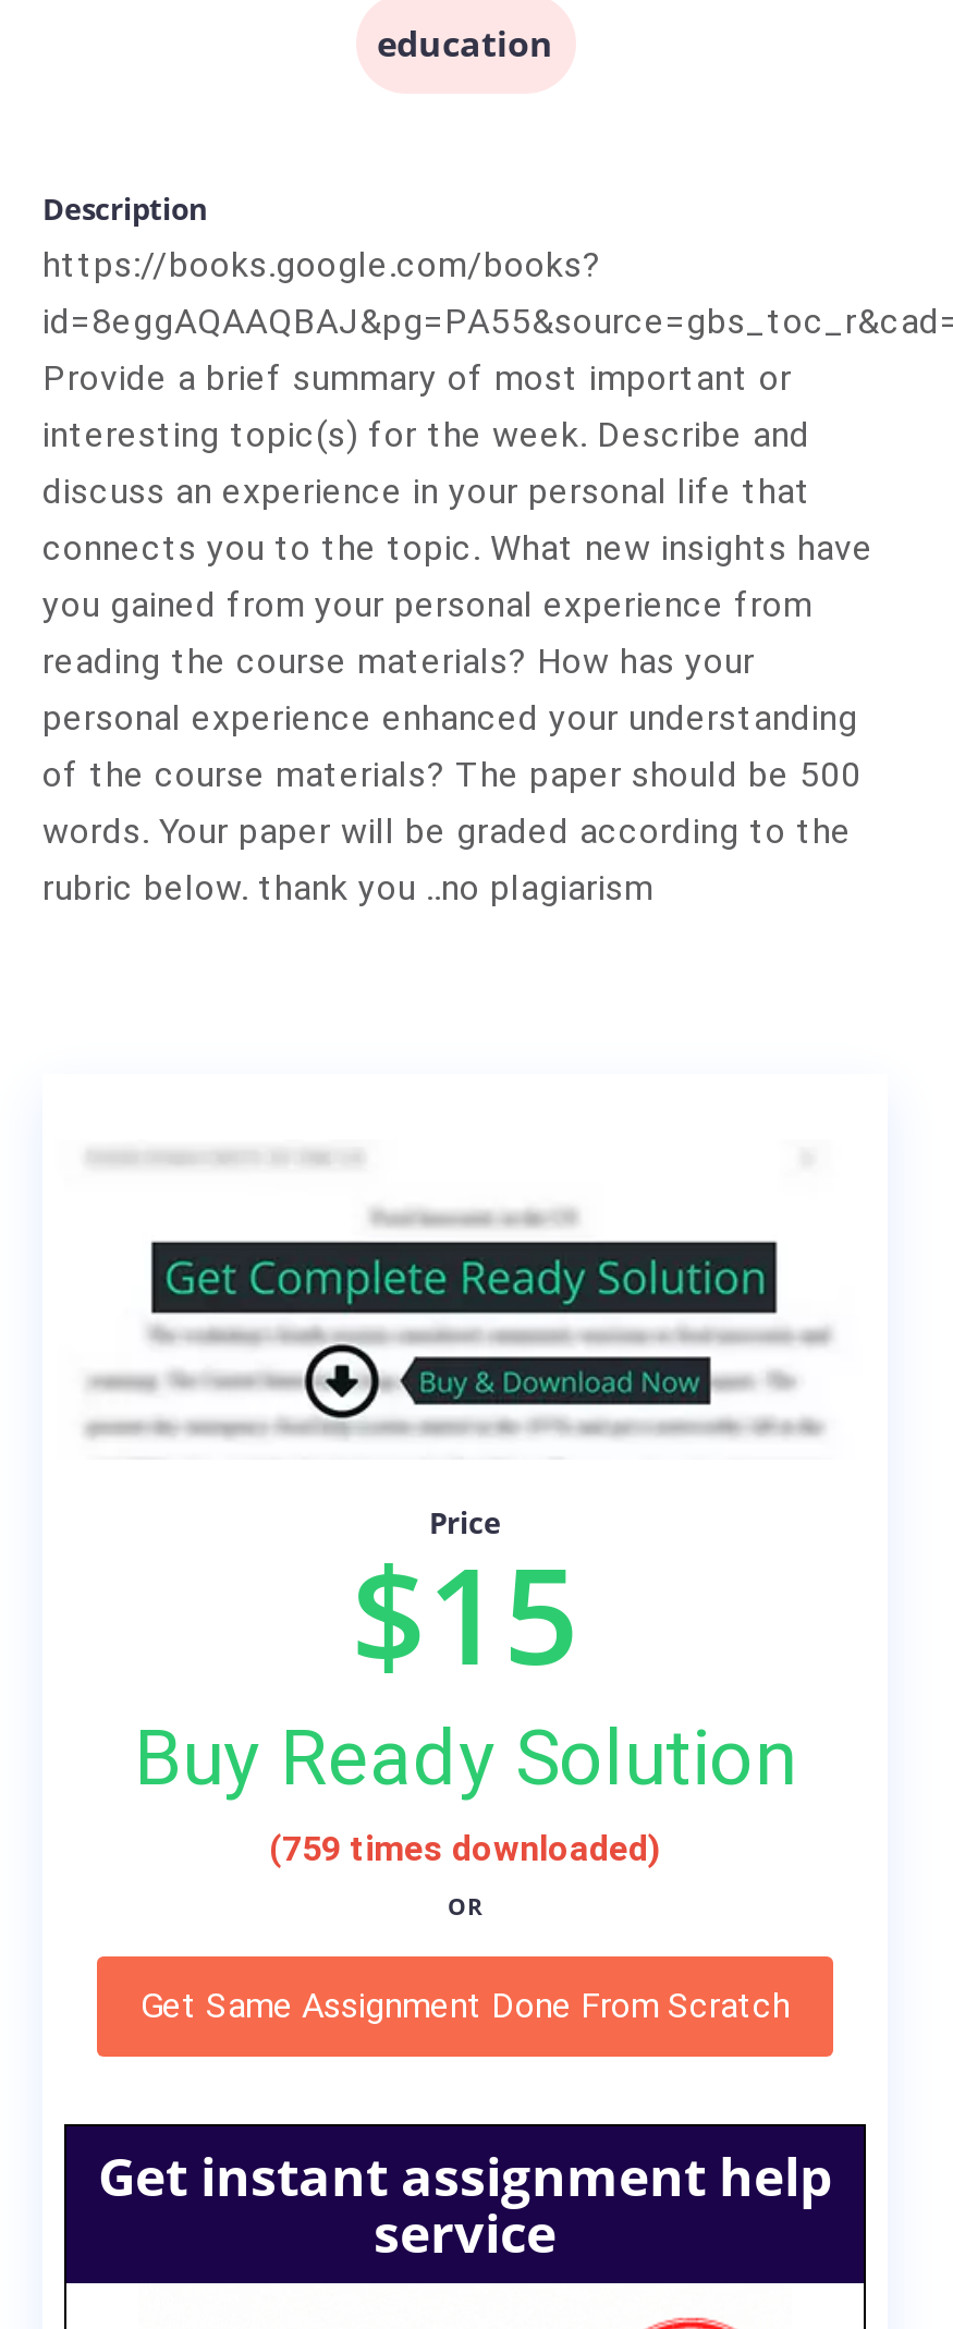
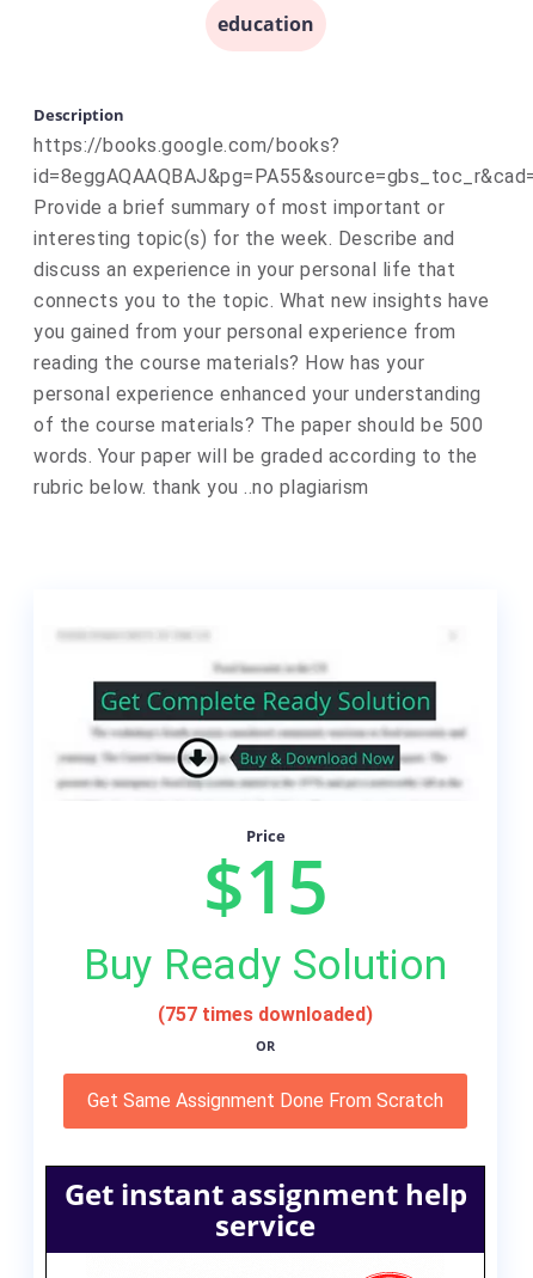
- (759 times downloaded)
+ (757 times downloaded)
